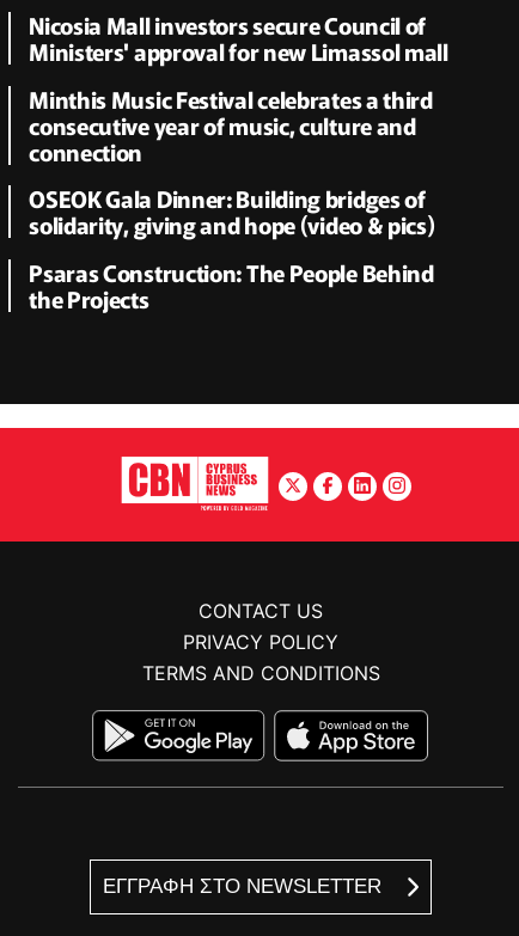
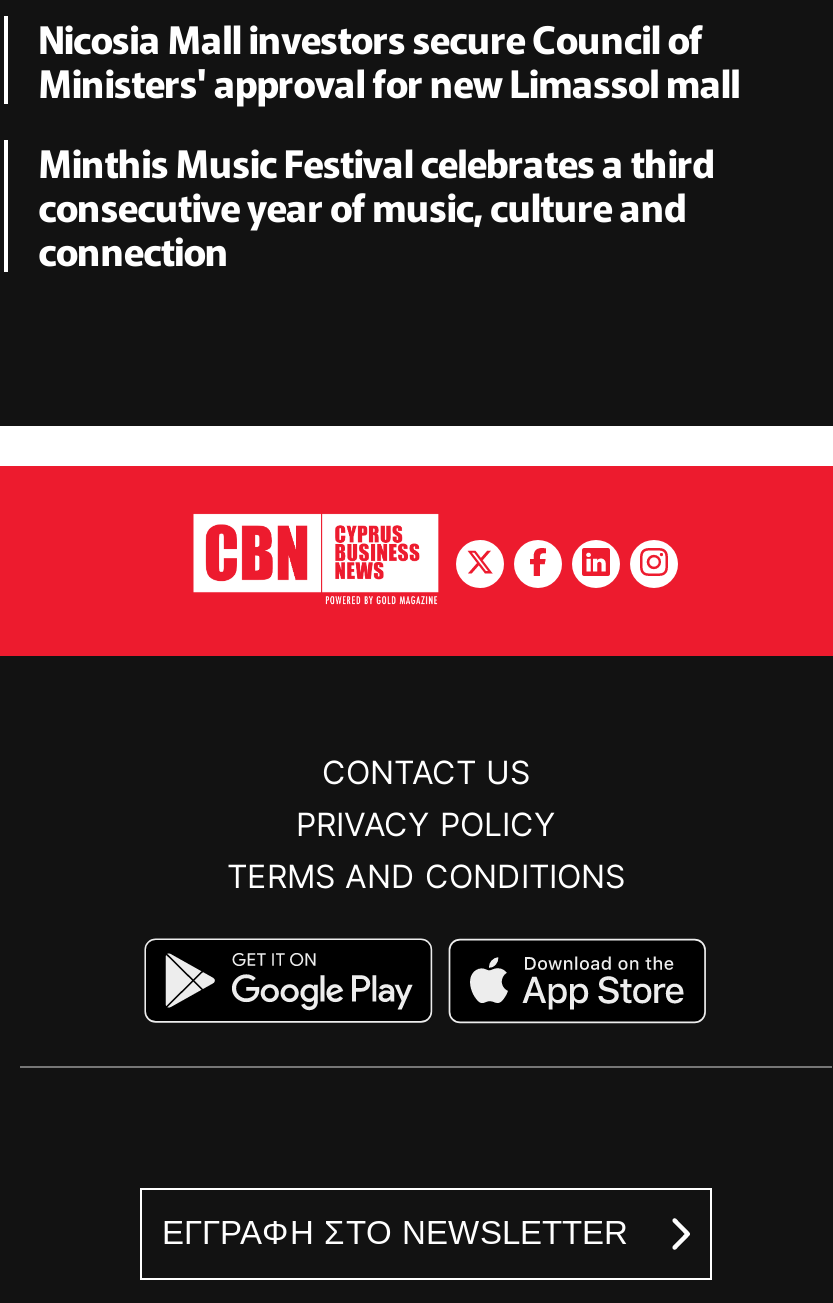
- OSEOK Gala Dinner: Building bridges of
- solidarity, giving and hope (video & pics)
- Psaras Construction: The People Behind
- the Projects
